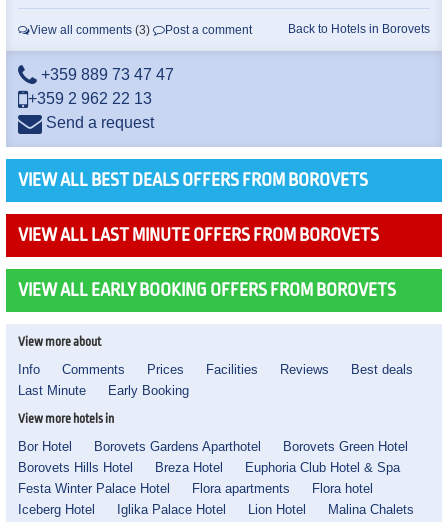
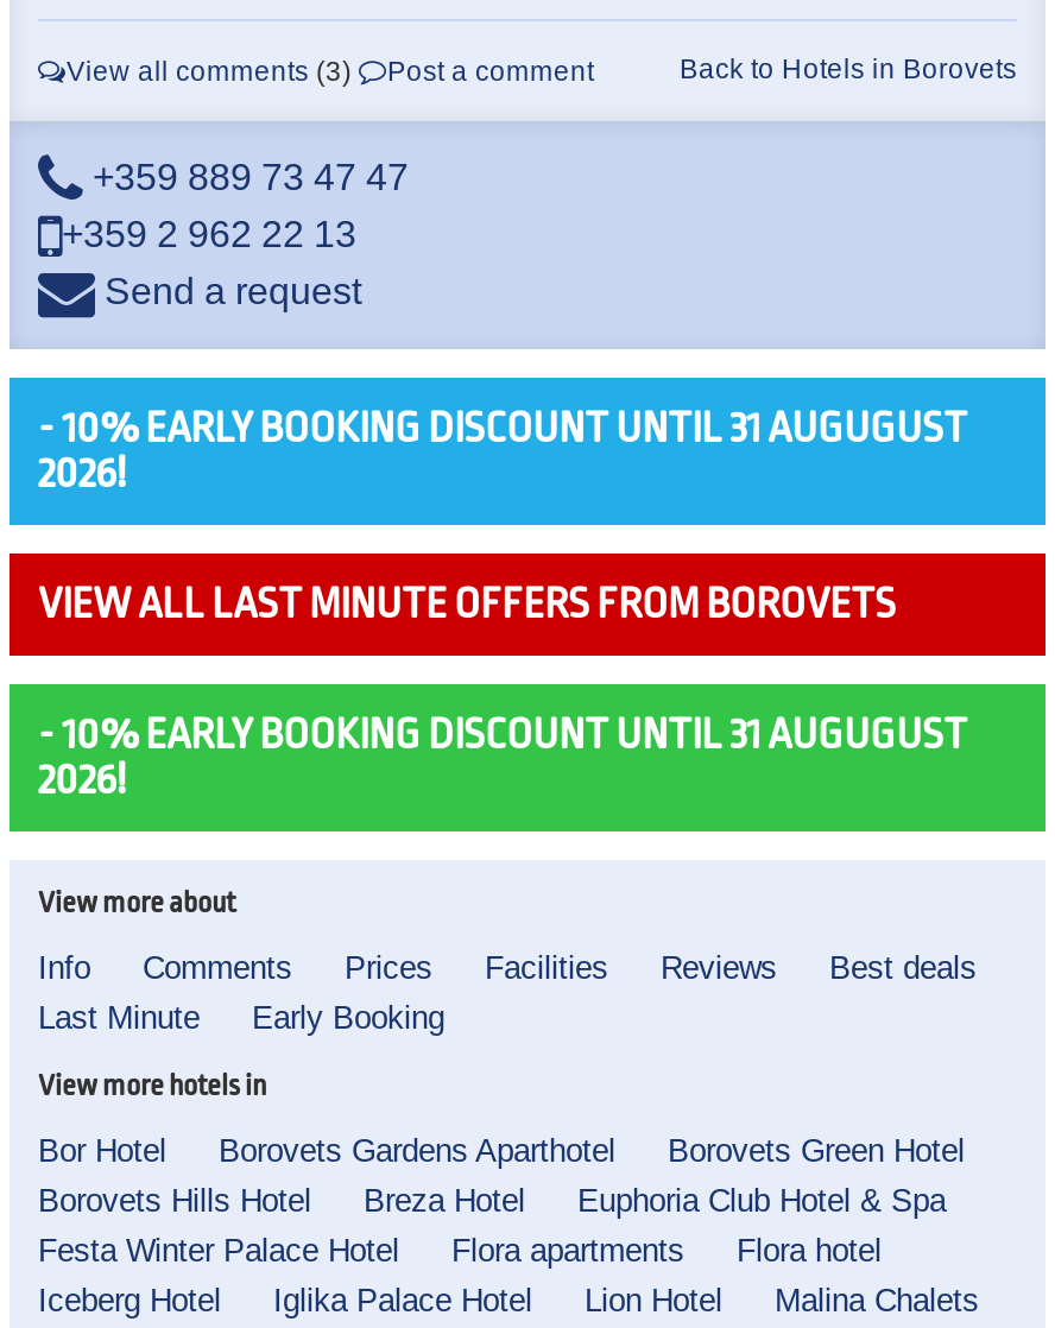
- VIEW ALL BEST DEALS OFFERS FROM BOROVETS
+ - 10% EARLY BOOKING DISCOUNT UNTIL 31 AUGUGUST
+ 2026!

- VIEW ALL EARLY BOOKING OFFERS FROM BOROVETS
+ - 10% EARLY BOOKING DISCOUNT UNTIL 31 AUGUGUST
+ 2026!
